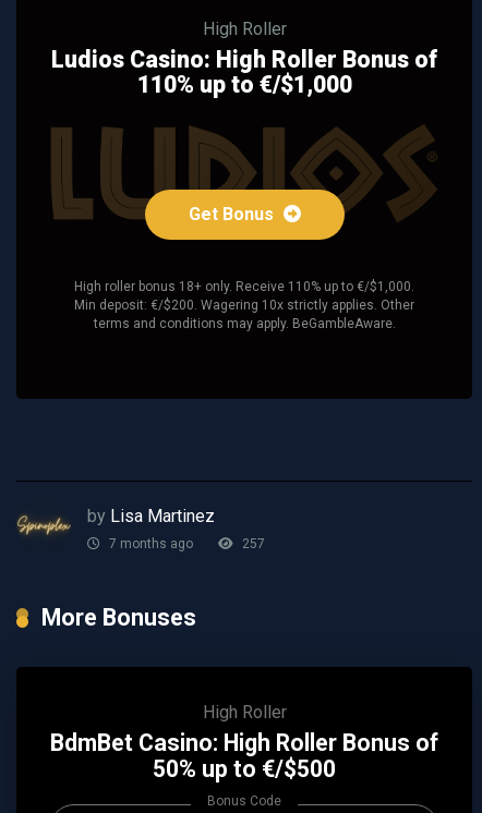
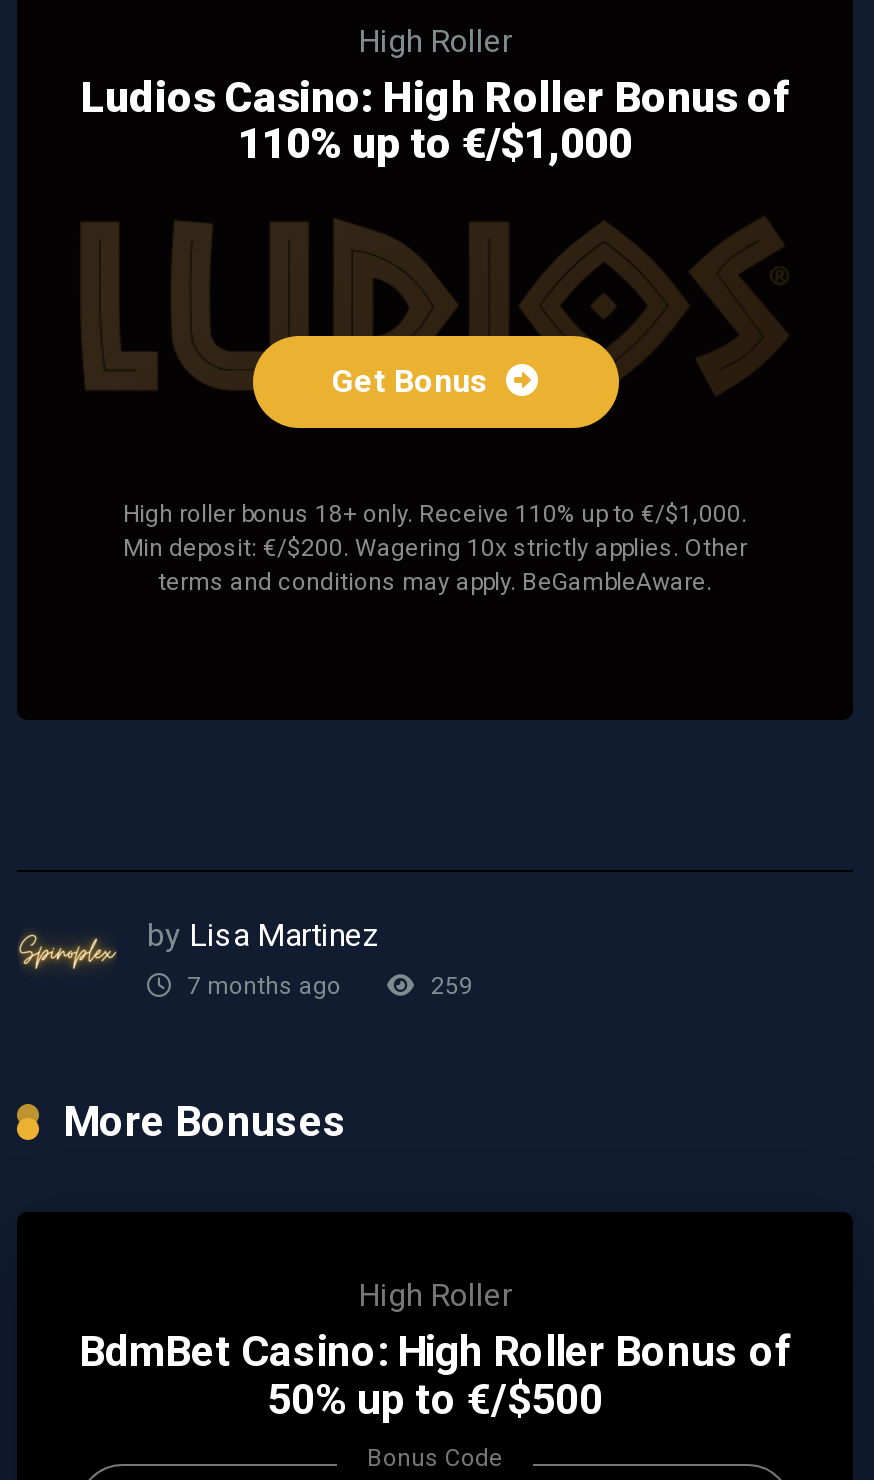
- 257
+ 259
